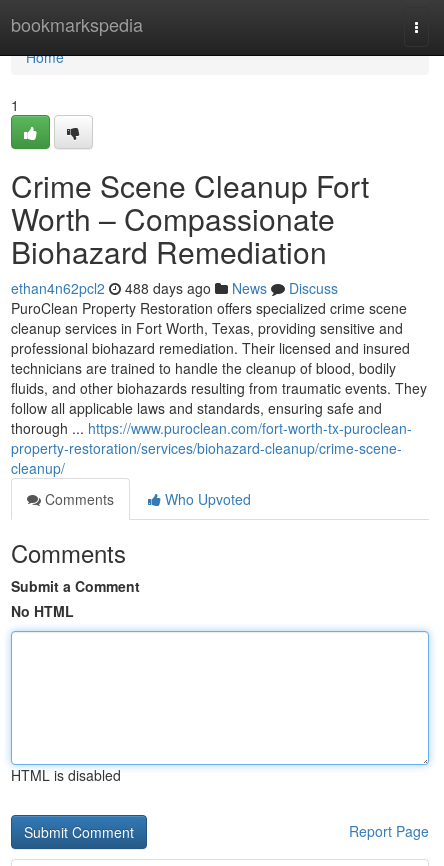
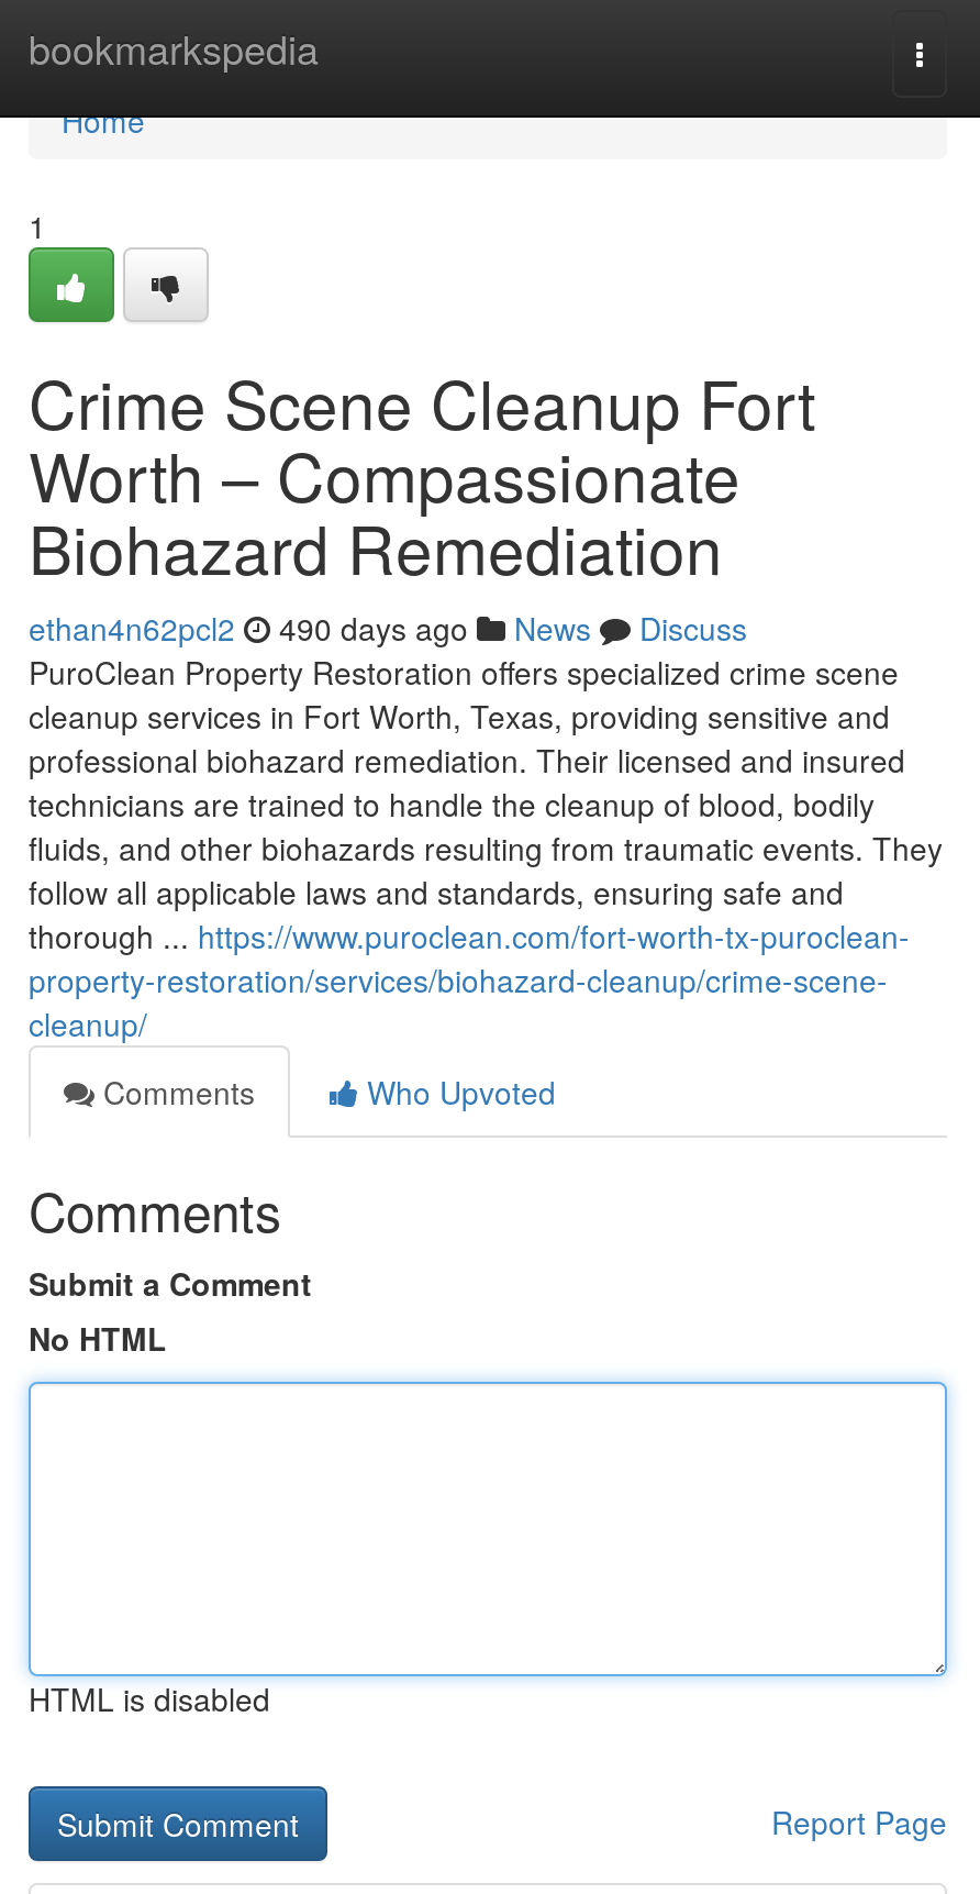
- ethan4n62pcl2 488 days ago News Discuss
+ ethan4n62pcl2 490 days ago News Discuss
